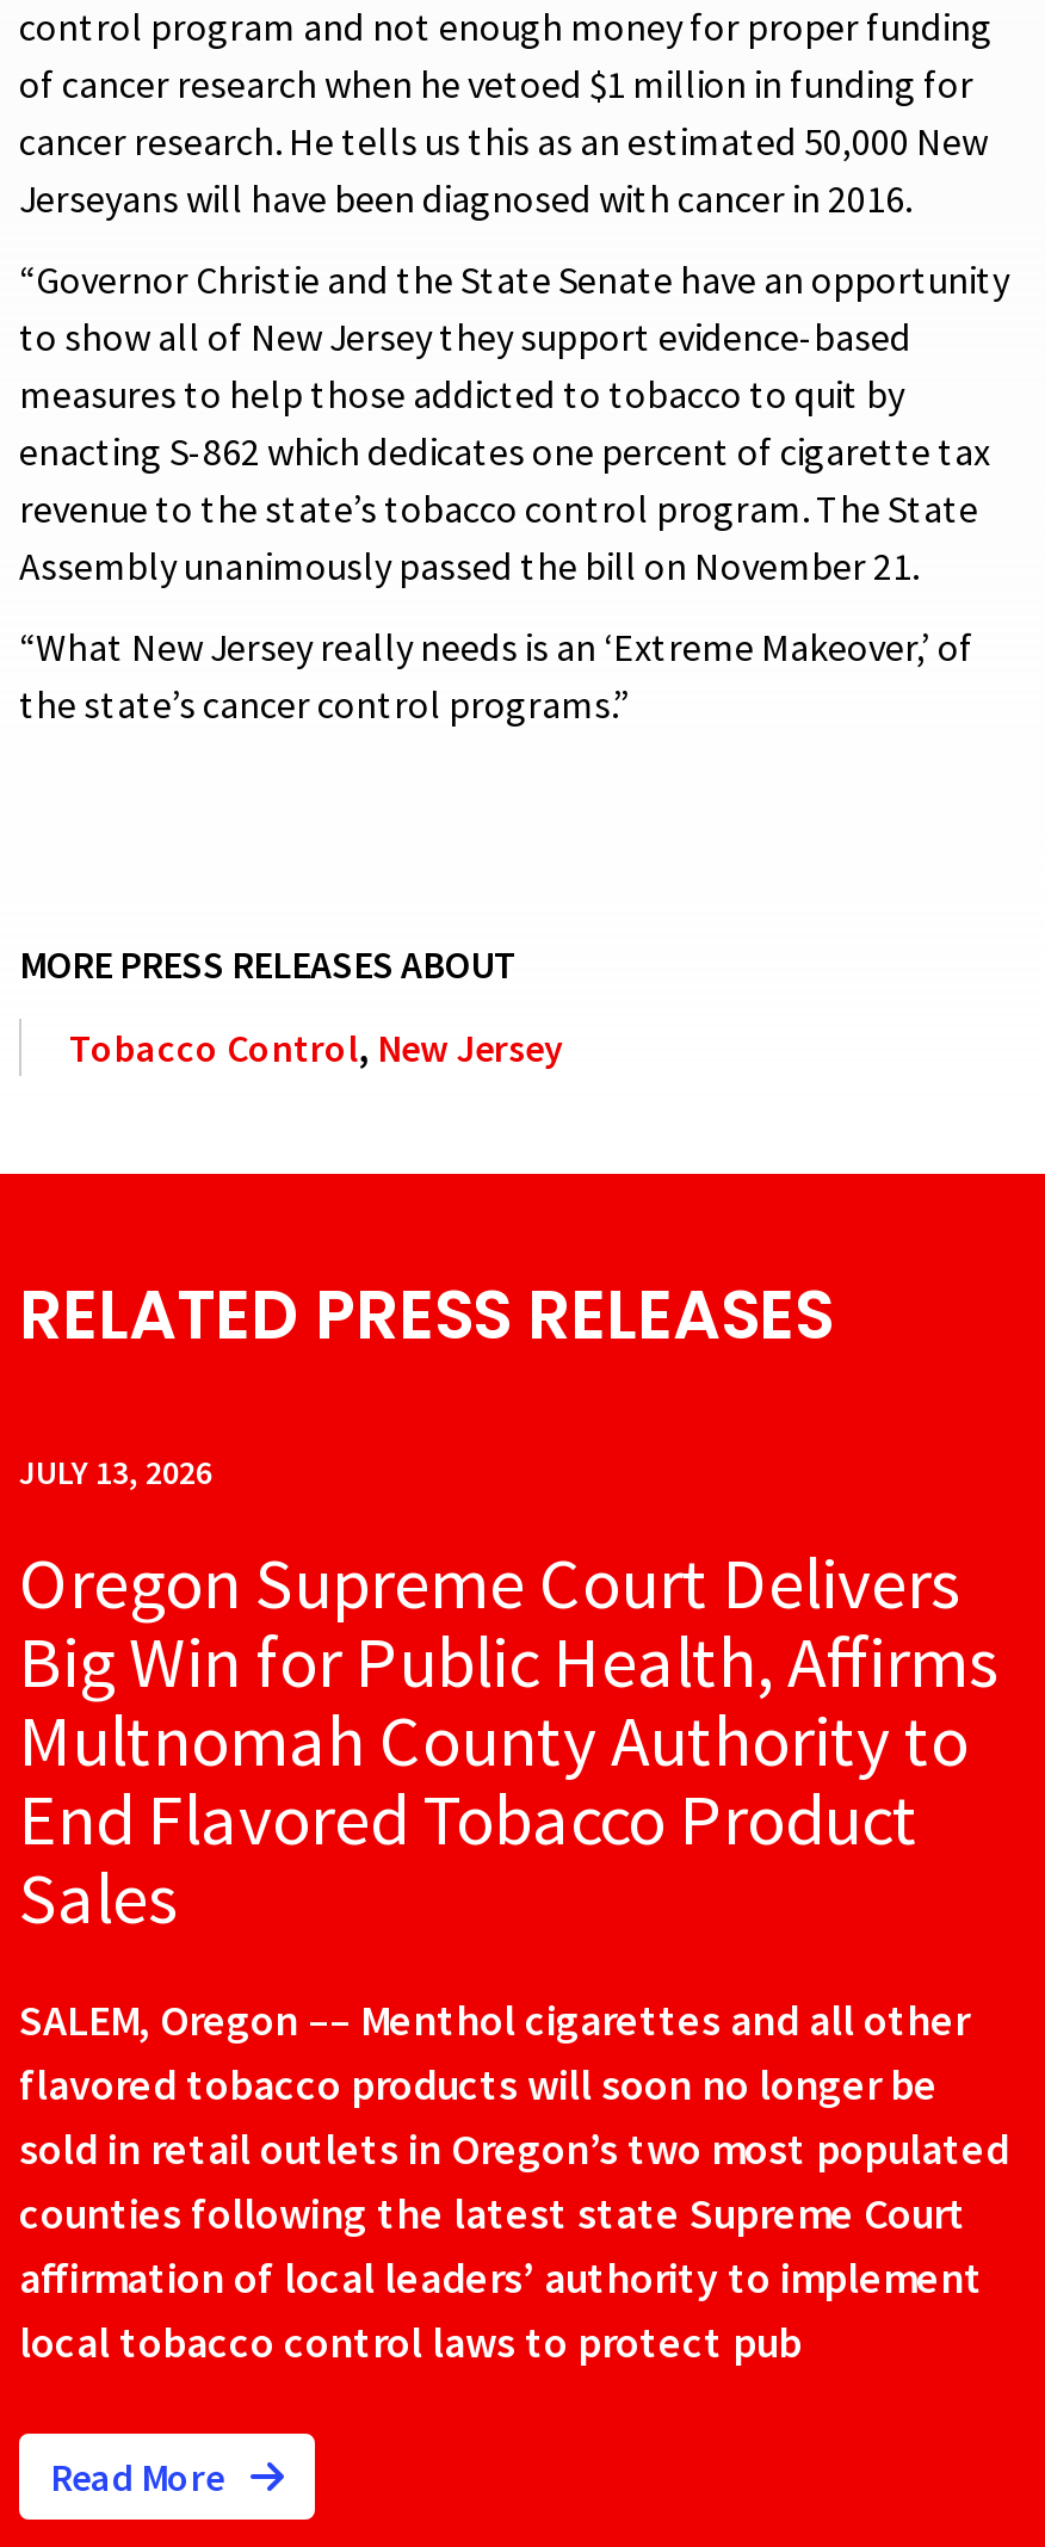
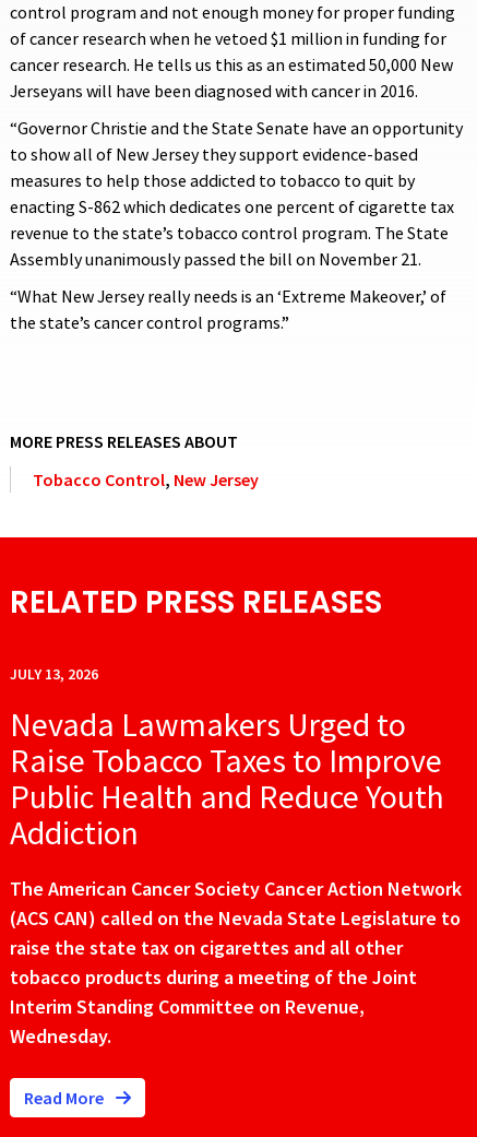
- Oregon Supreme Court Delivers
- Big Win for Public Health, Affirms
- Multnomah County Authority to
- End Flavored Tobacco Product
- Sales
+ Nevada Lawmakers Urged to
+ Raise Tobacco Taxes to Improve
+ Public Health and Reduce Youth
+ Addiction

- SALEM, Oregon –– Menthol cigarettes and all other
- flavored tobacco products will soon no longer be
- sold in retail outlets in Oregon’s two most populated
- counties following the latest state Supreme Court
- affirmation of local leaders’ authority to implement
- local tobacco control laws to protect pub
+ The American Cancer Society Cancer Action Network
+ (ACS CAN) called on the Nevada State Legislature to
+ raise the state tax on cigarettes and all other
+ tobacco products during a meeting of the Joint
+ Interim Standing Committee on Revenue,
+ Wednesday.
